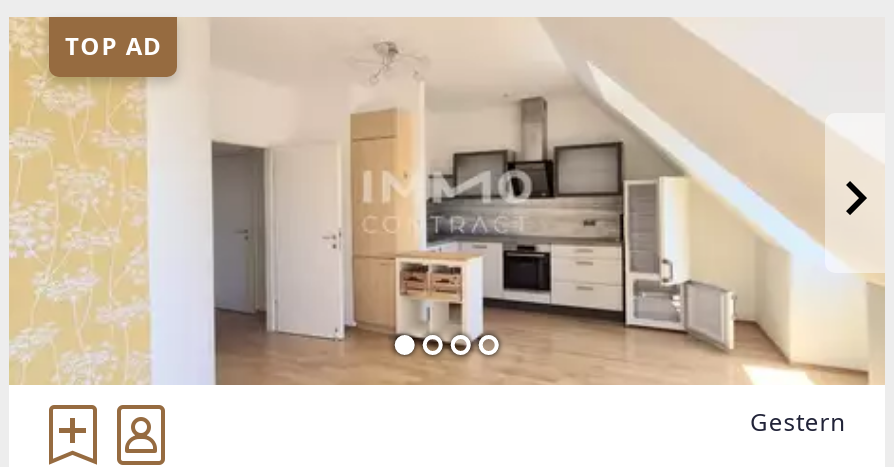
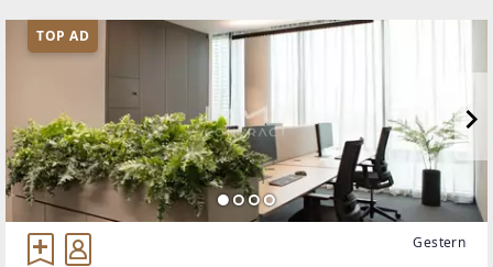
- [image]
+ [image]
